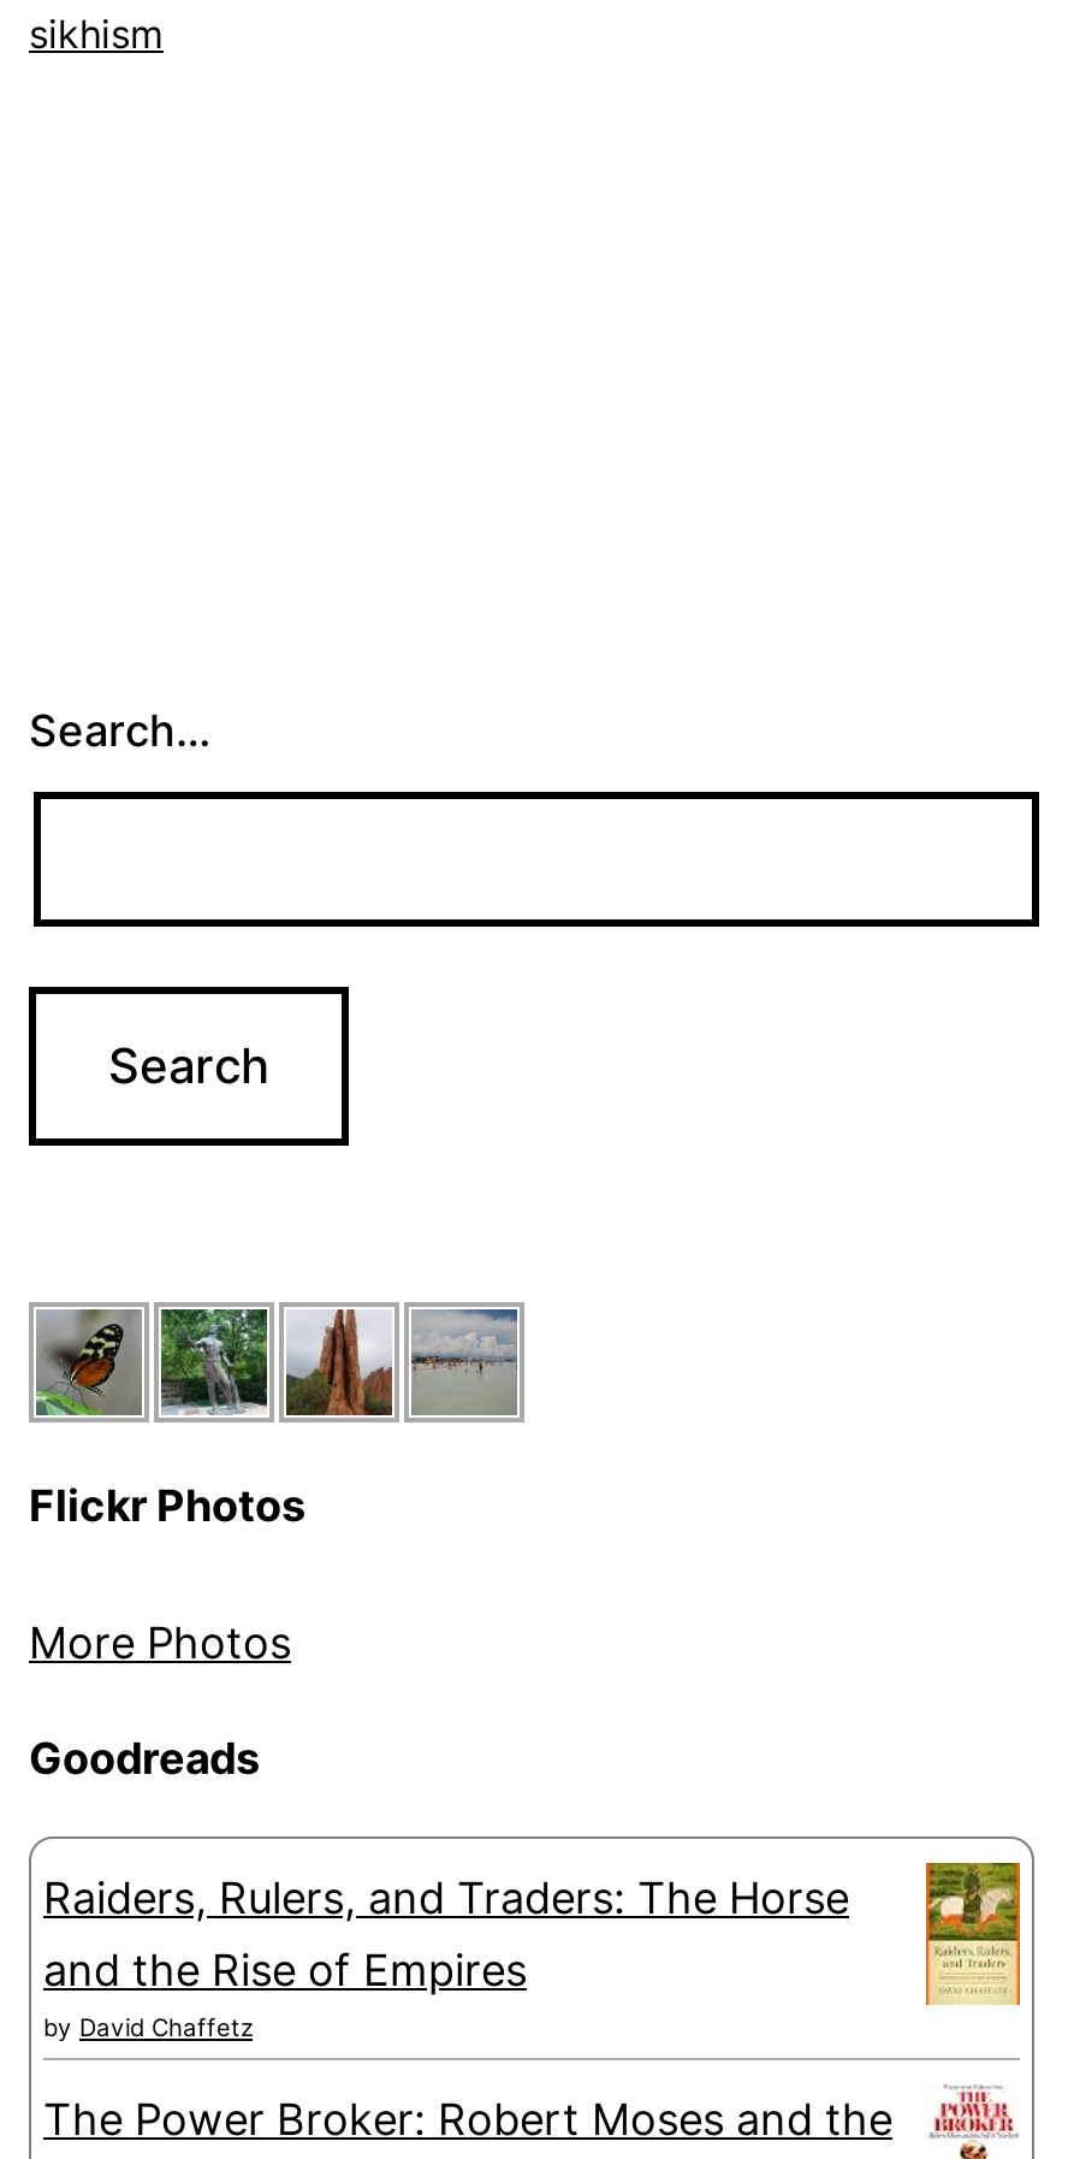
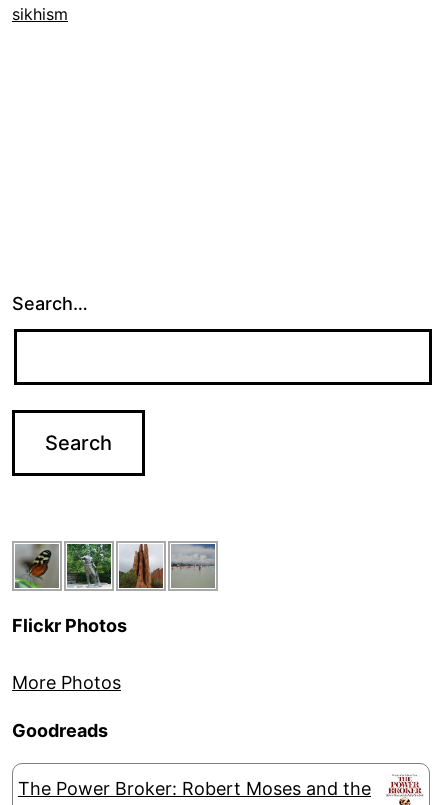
- [image]
- Raiders, Rulers, and Traders: The Horse
- and the Rise of Empires
- by David Chaffetz
